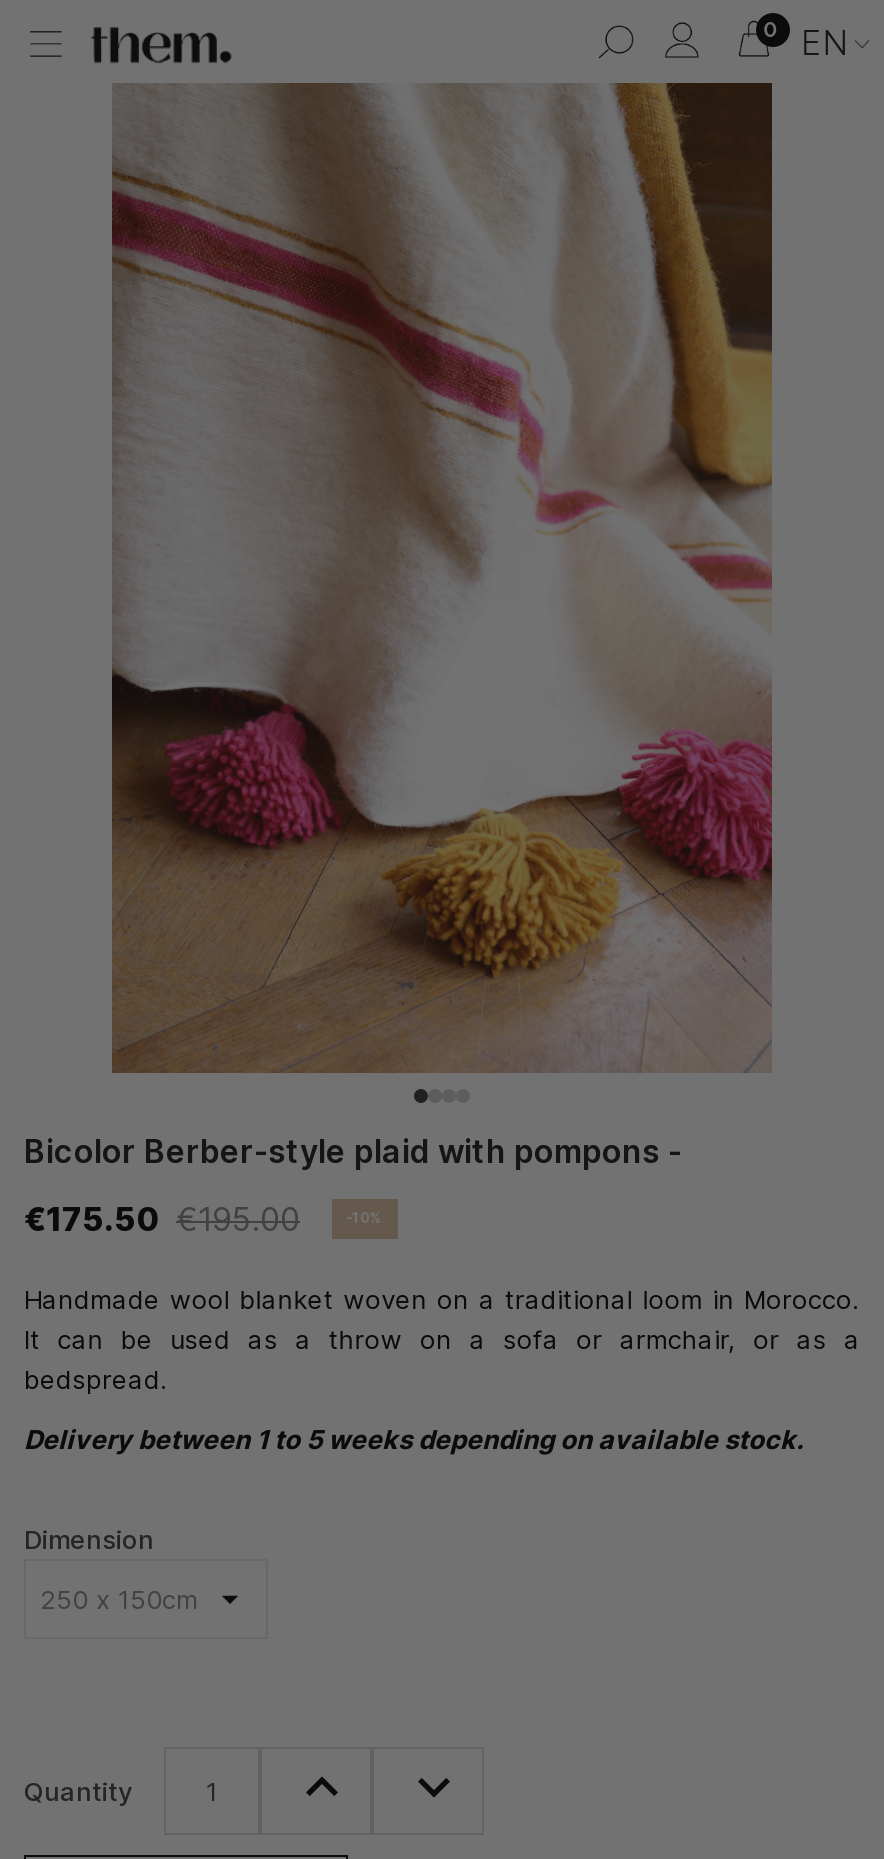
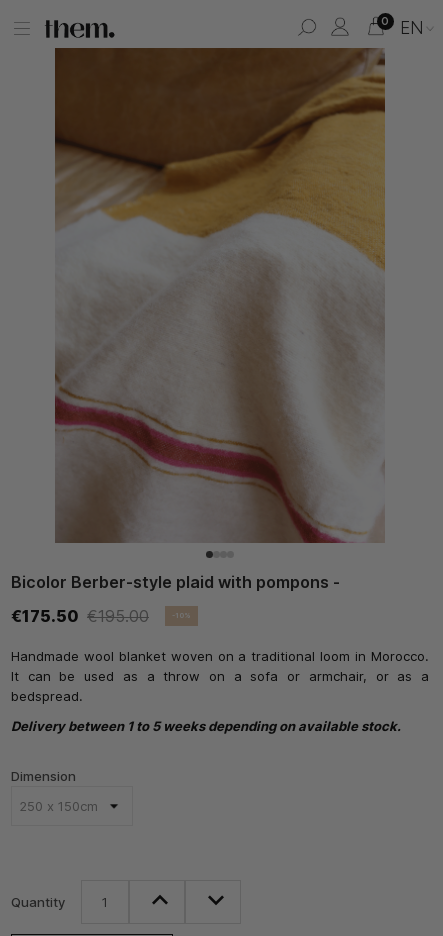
- [image]
+ [image]
